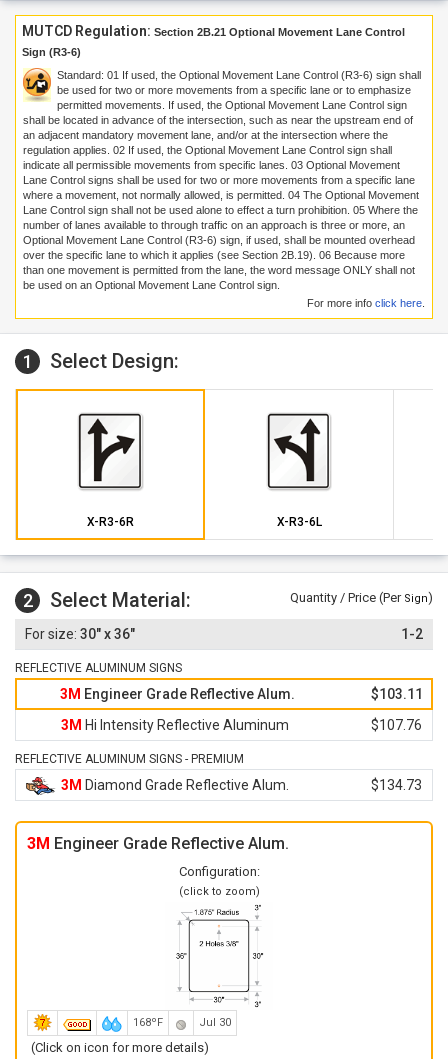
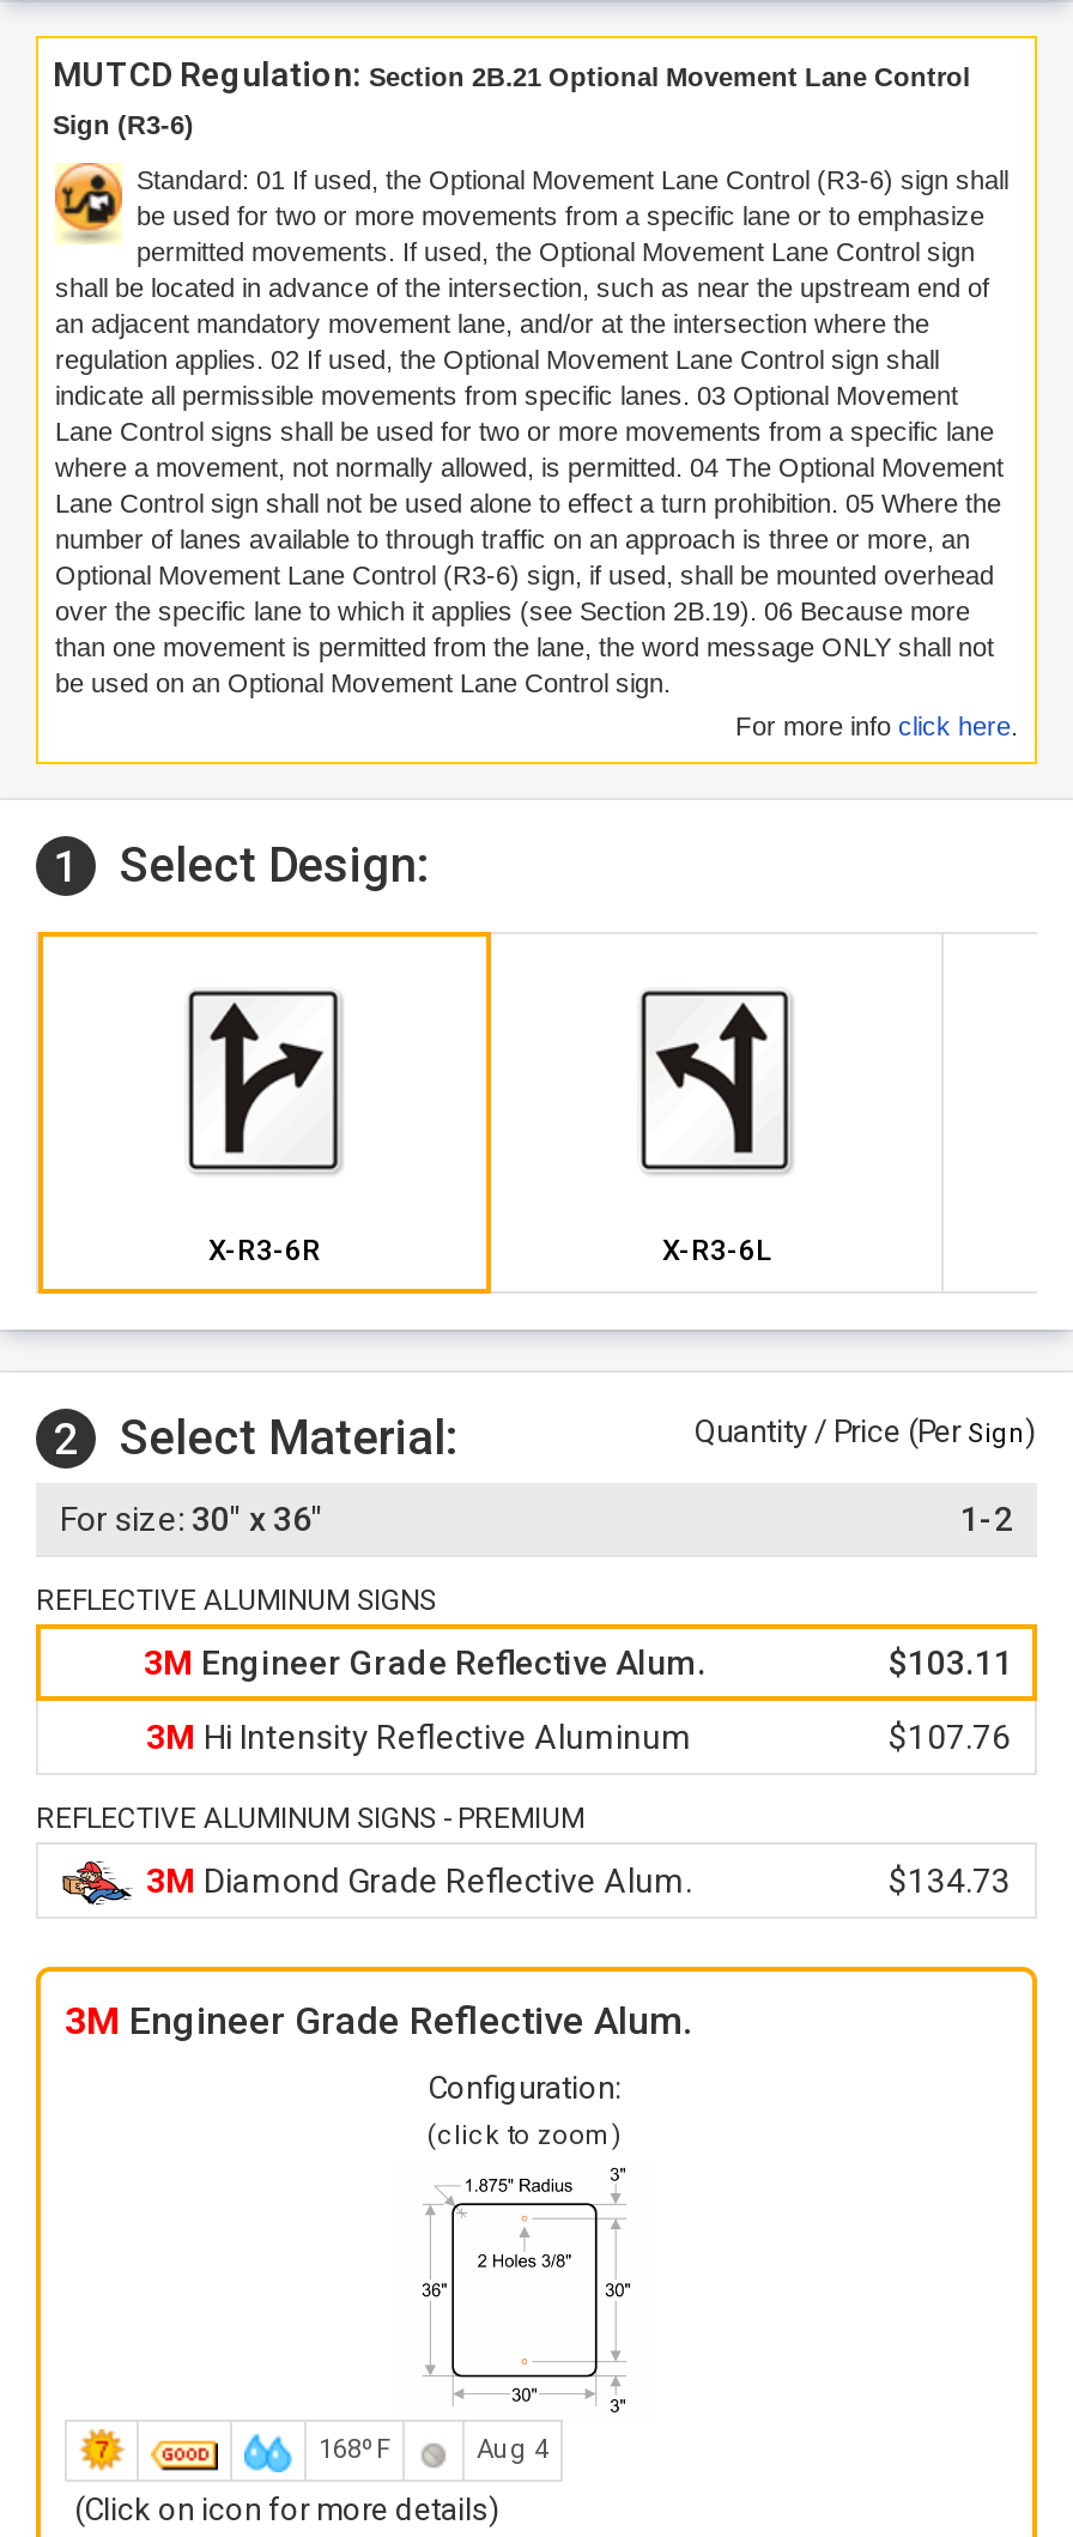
- Jul 30
+ Aug 4
